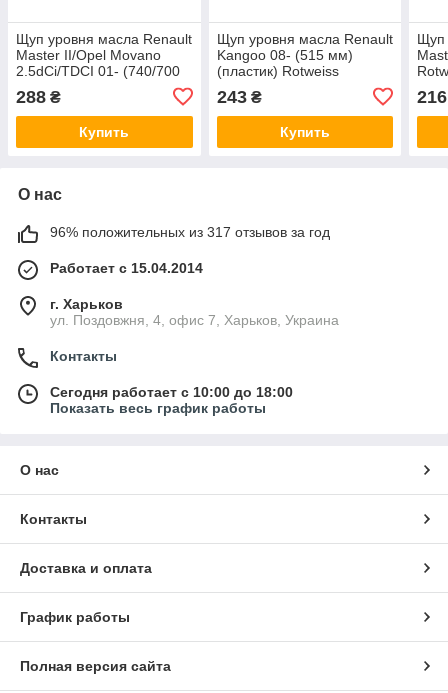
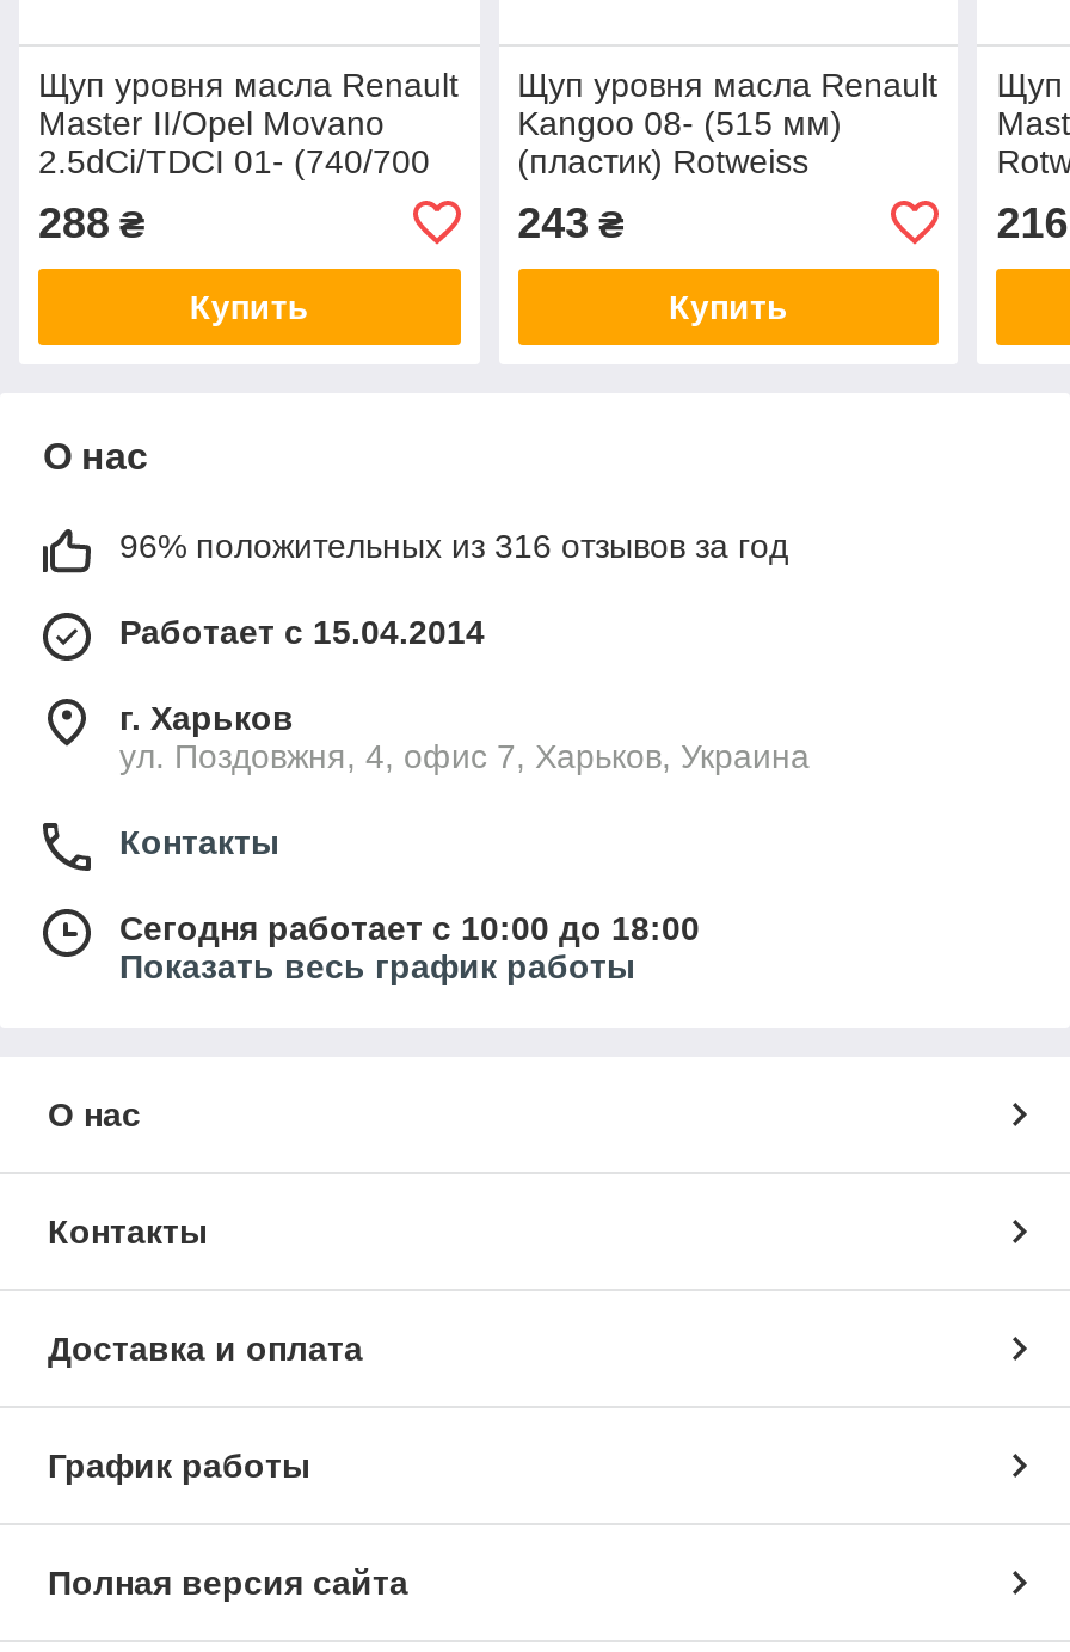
- 96% положительных из 317 отзывов за год
+ 96% положительных из 316 отзывов за год
